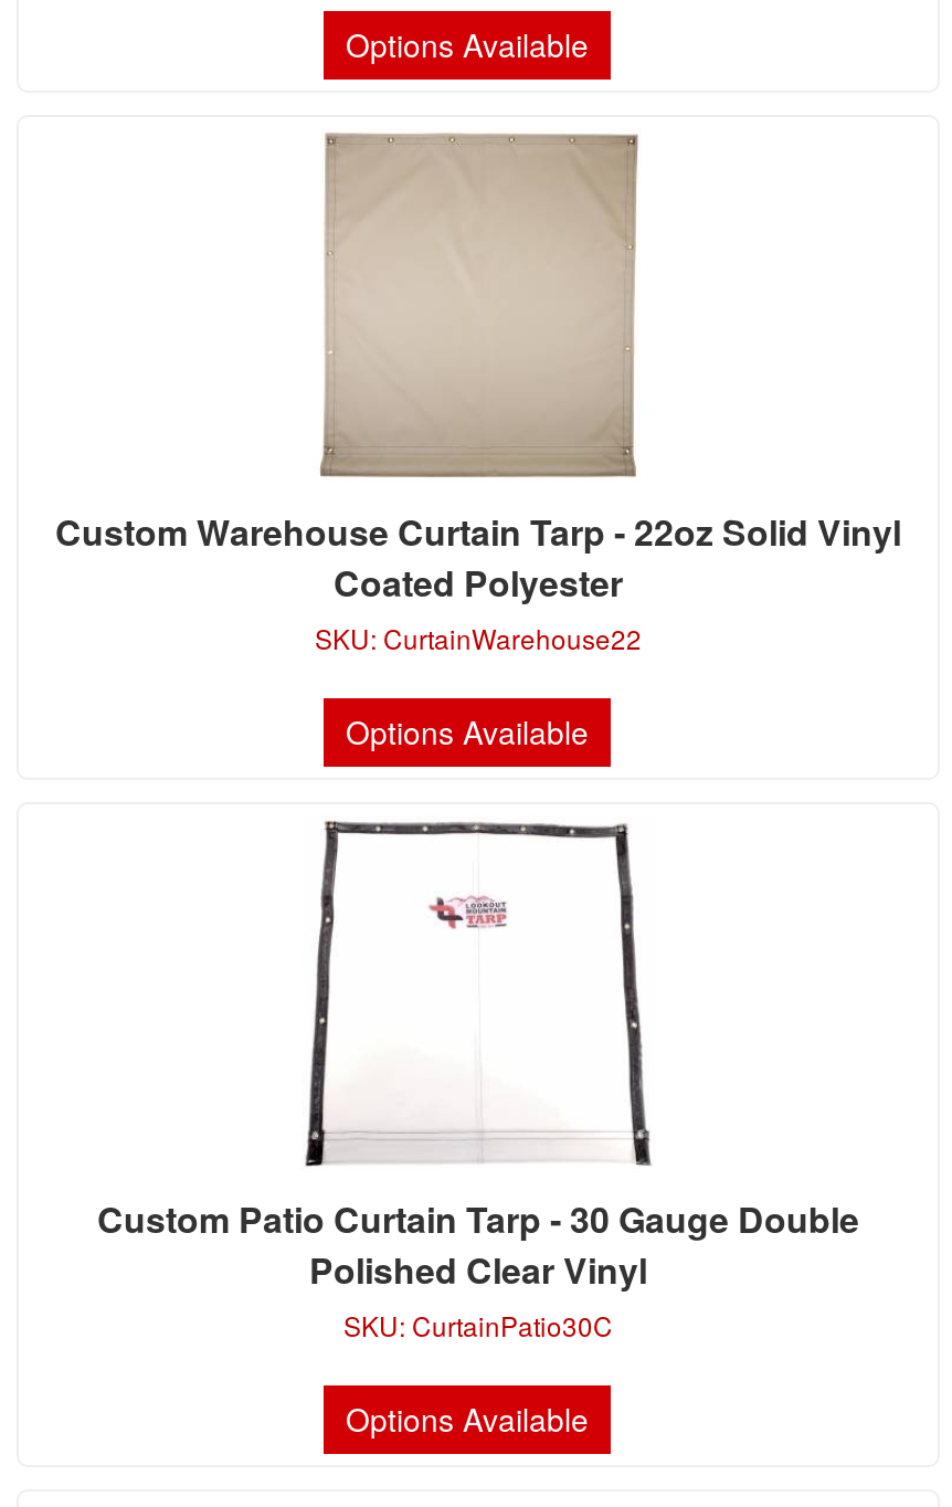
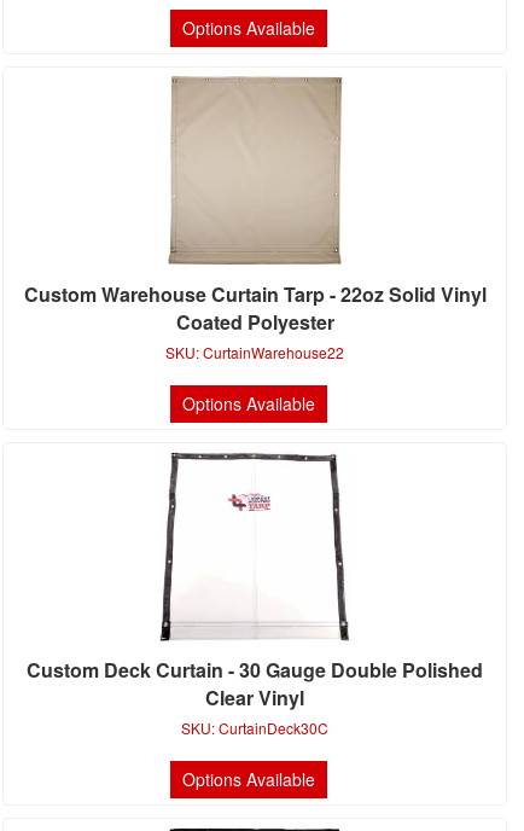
- Custom Patio Curtain Tarp - 30 Gauge Double
- Polished Clear Vinyl
- SKU: CurtainPatio30C
+ Custom Deck Curtain - 30 Gauge Double Polished
+ Clear Vinyl
+ SKU: CurtainDeck30C
